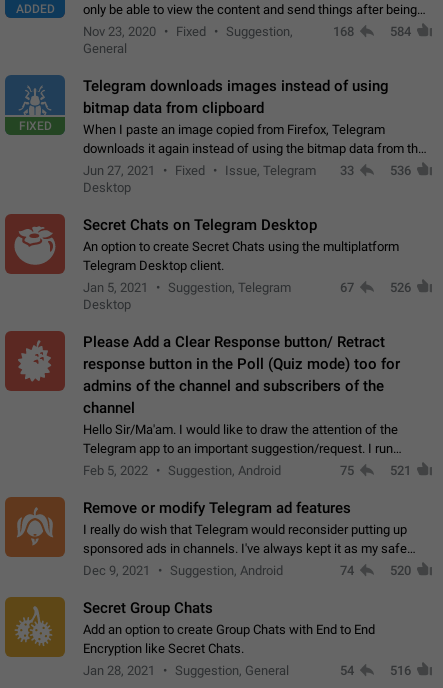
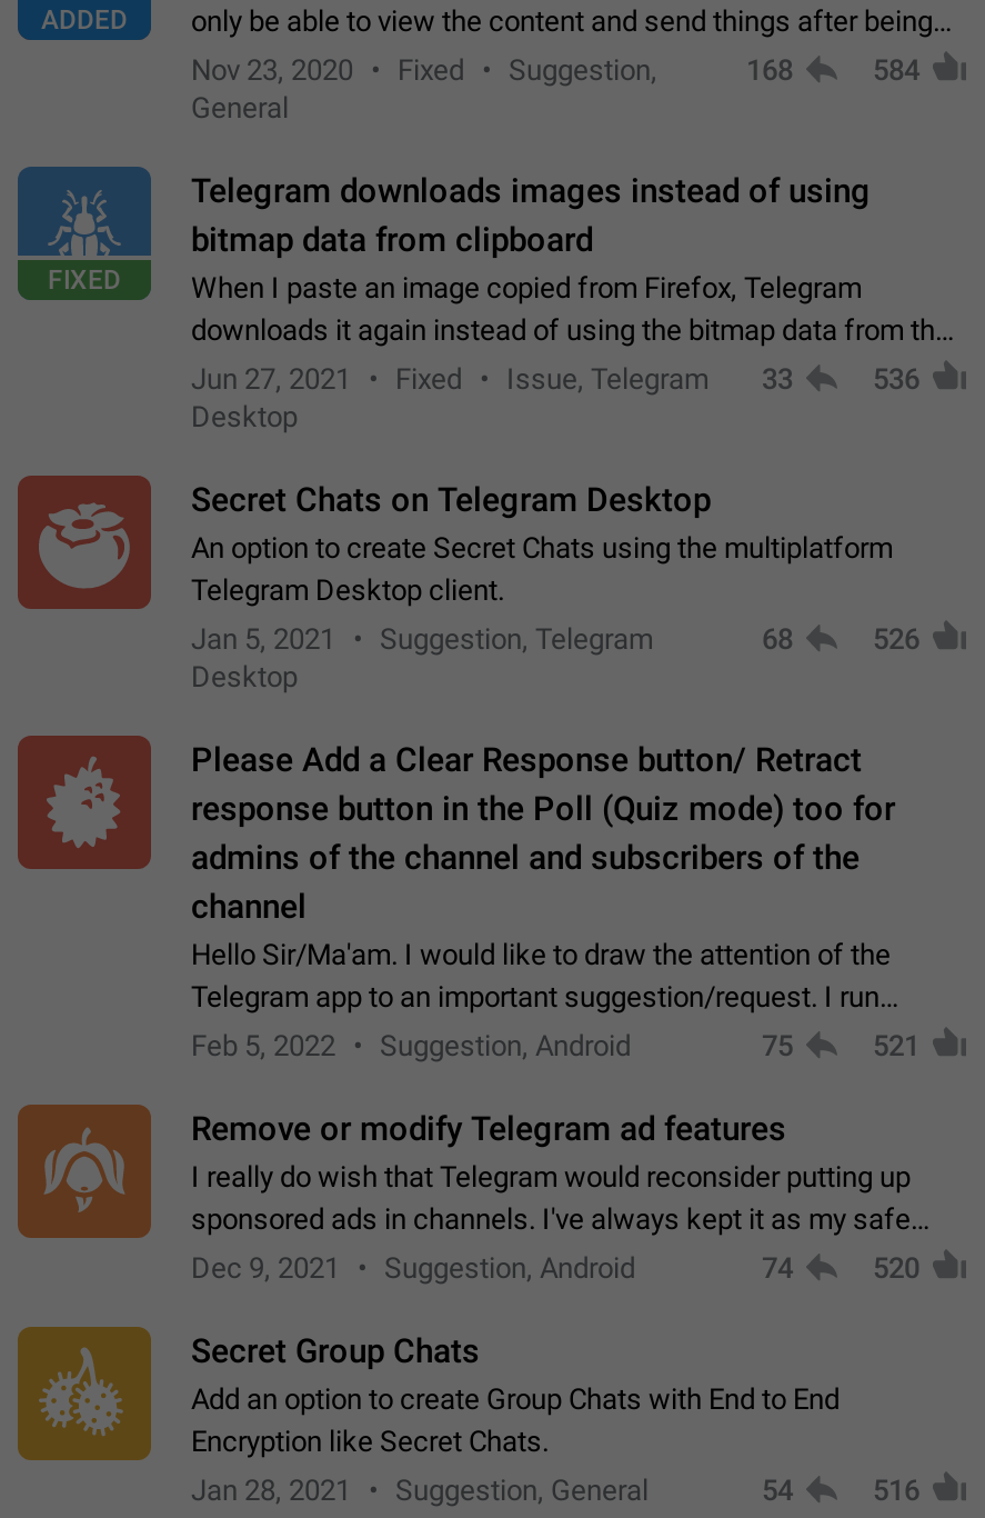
- 67
+ 68
